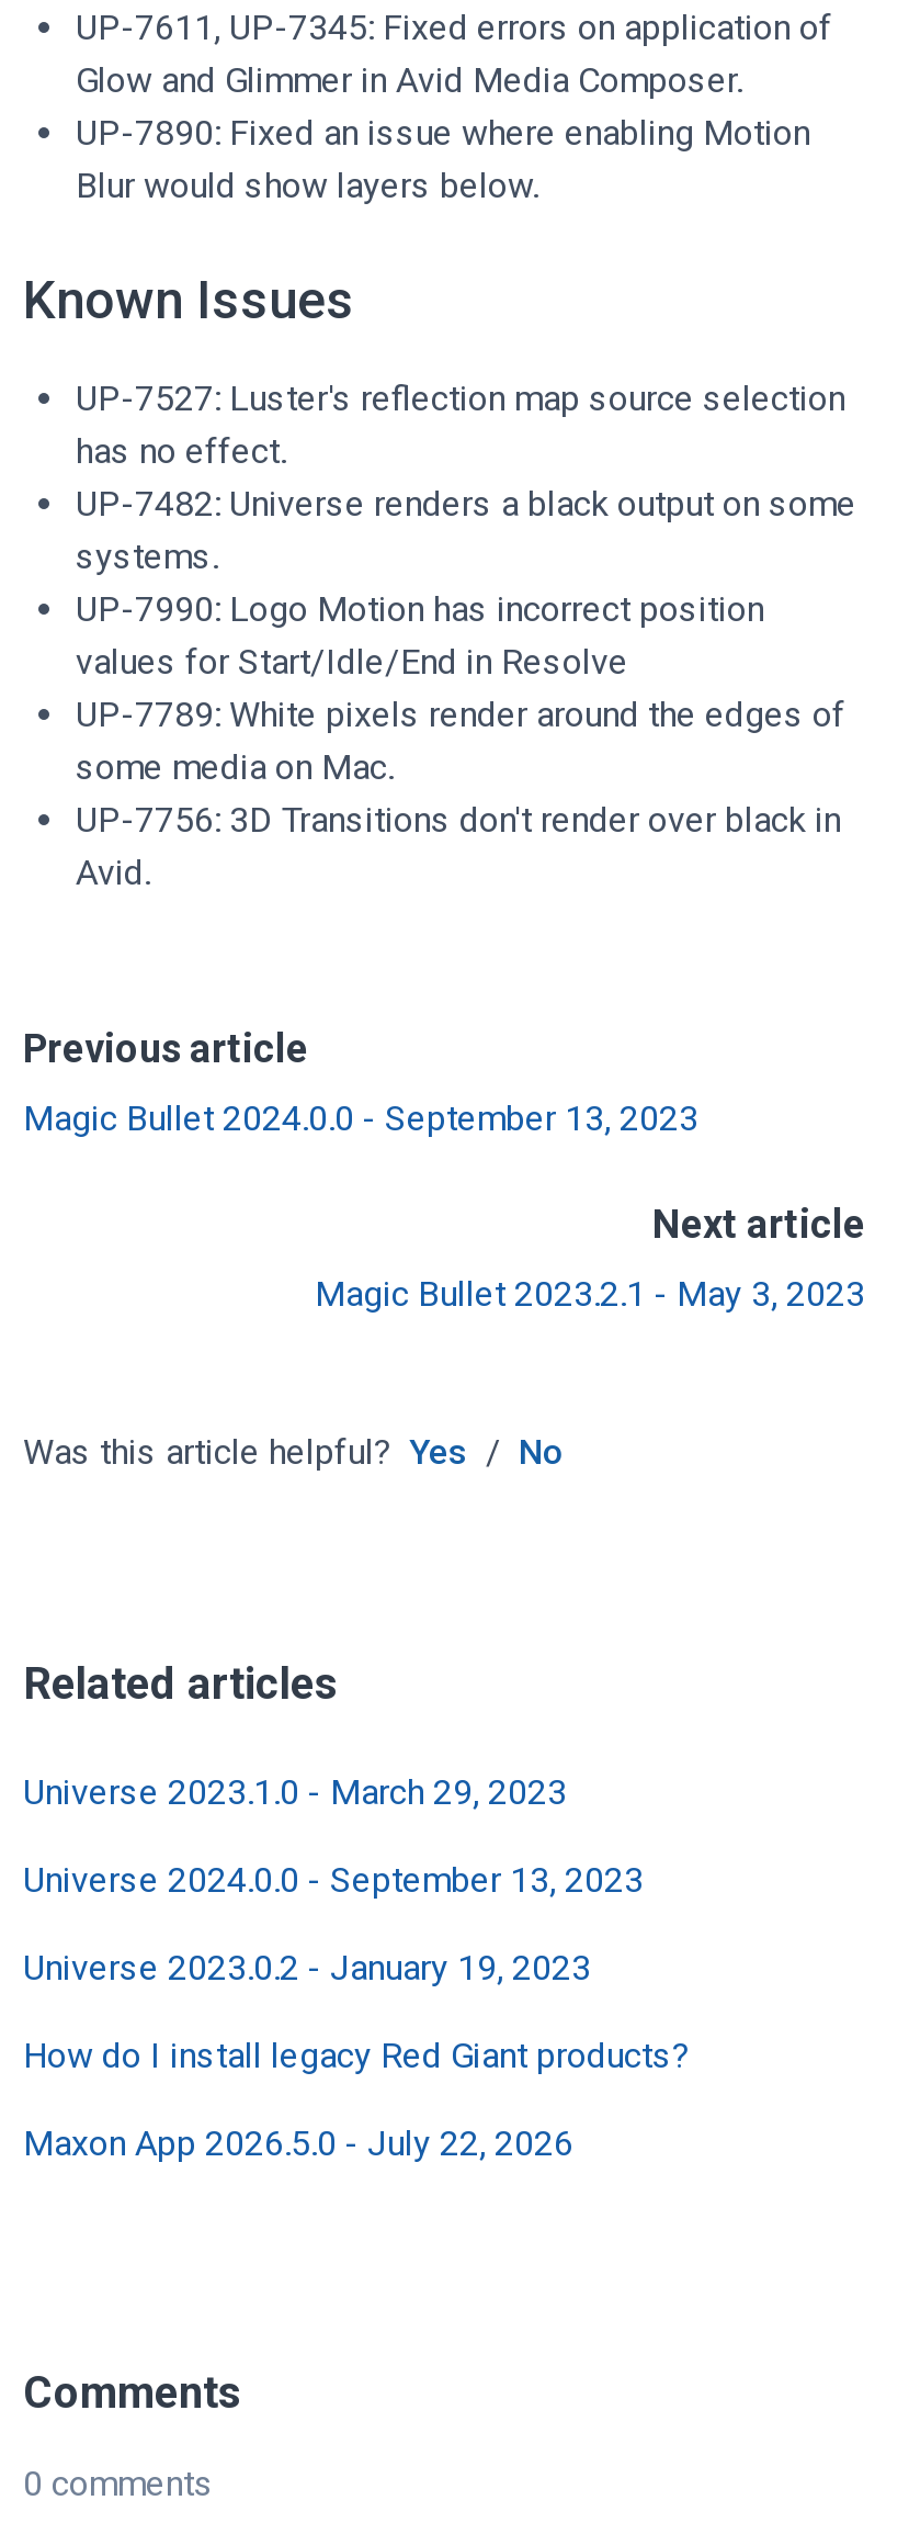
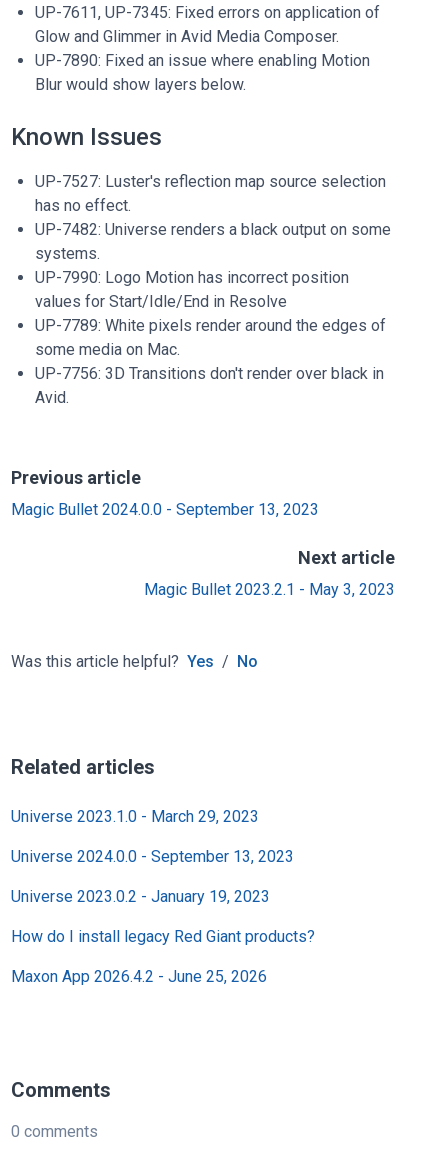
- Maxon App 2026.5.0 - July 22, 2026
+ Maxon App 2026.4.2 - June 25, 2026
